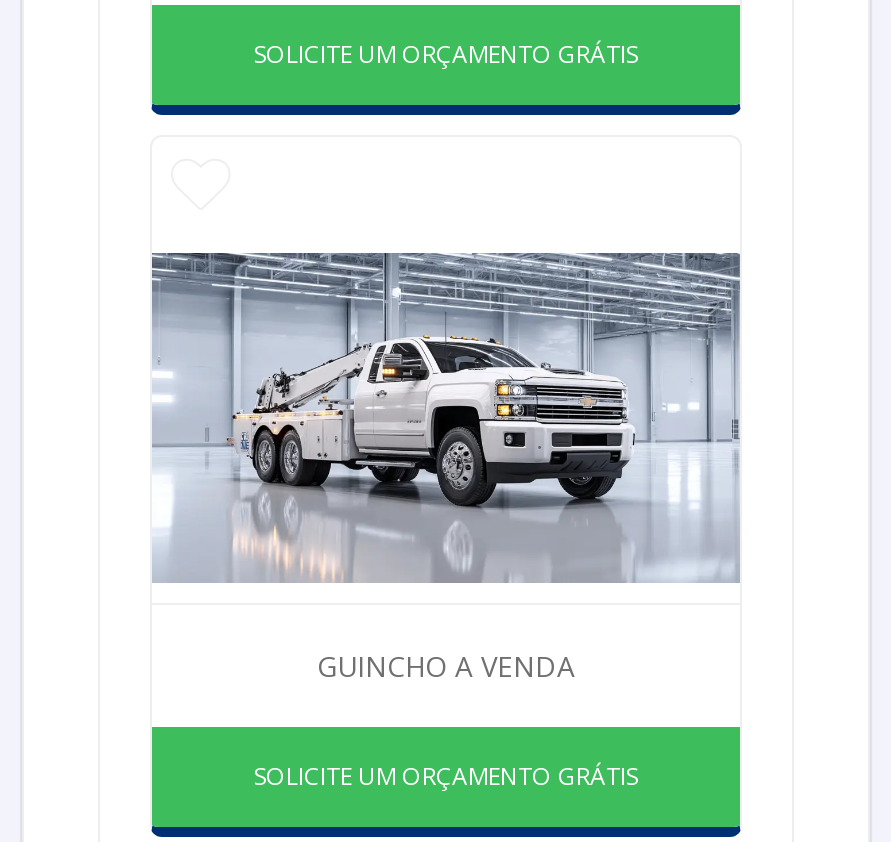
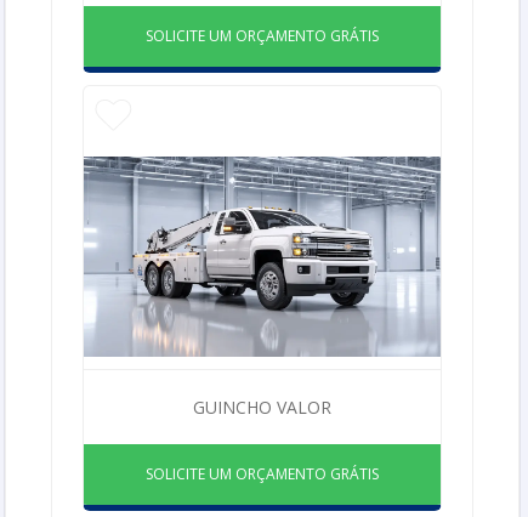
- GUINCHO A VENDA
+ GUINCHO VALOR
